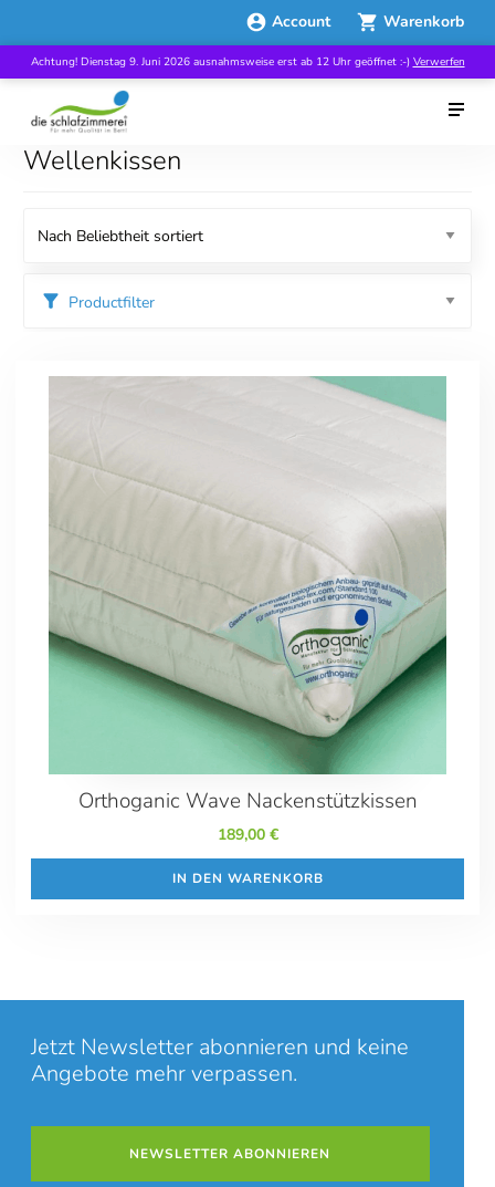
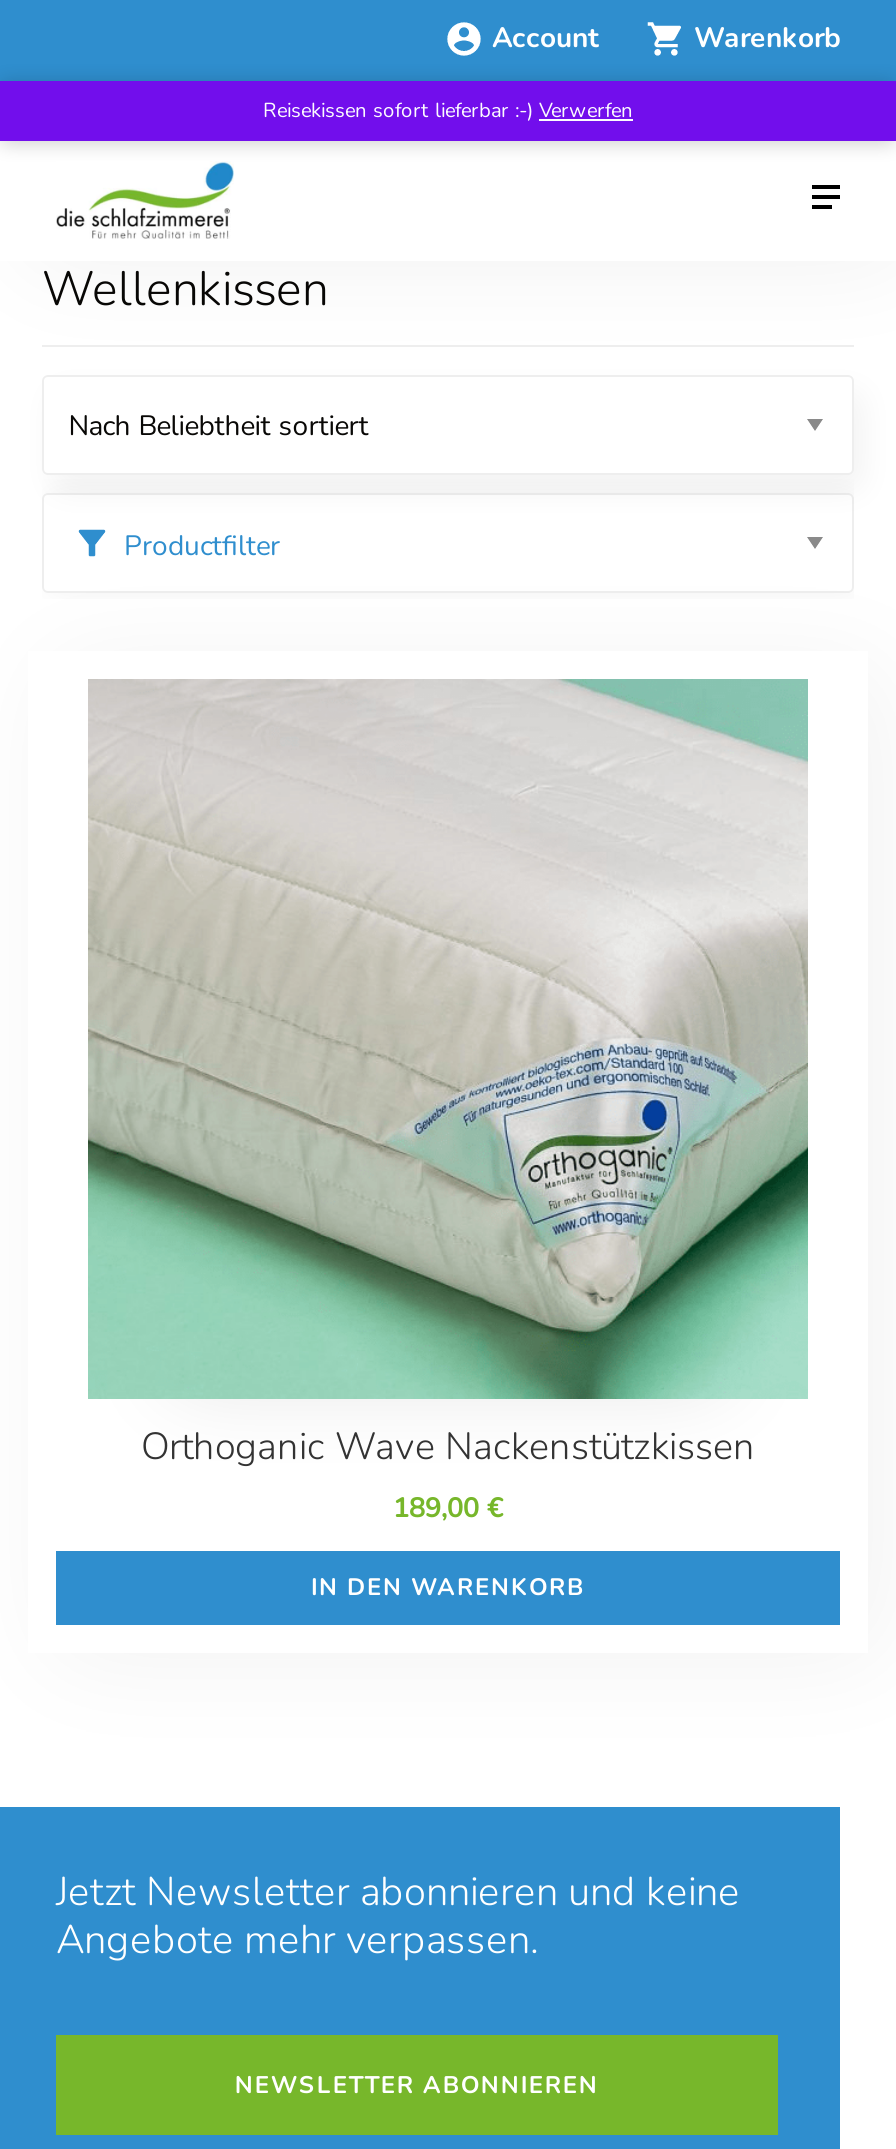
- Achtung! Dienstag 9. Juni 2026 ausnahmsweise erst ab 12 Uhr geöffnet :-) Verwerfen
+ Reisekissen sofort lieferbar :-) Verwerfen
